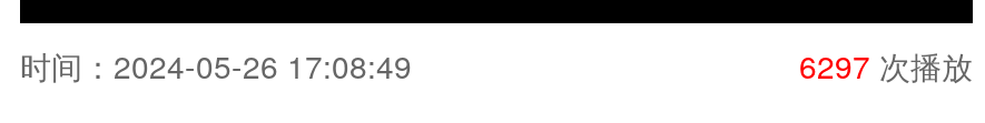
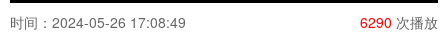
- 6297次播放
+ 6290次播放
